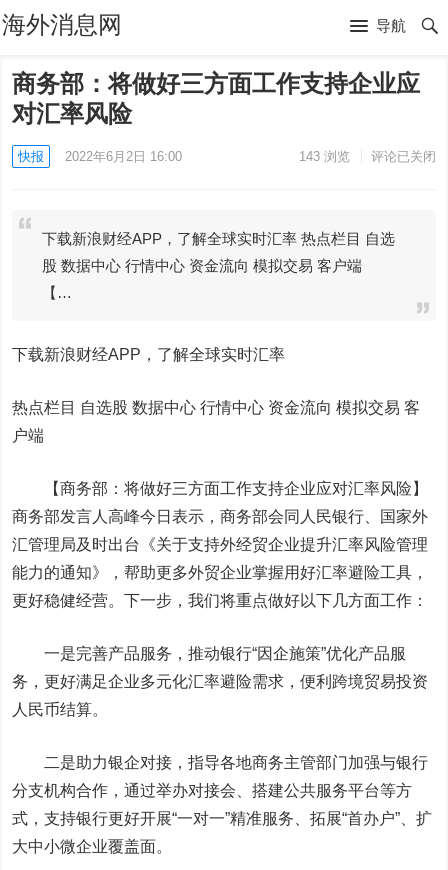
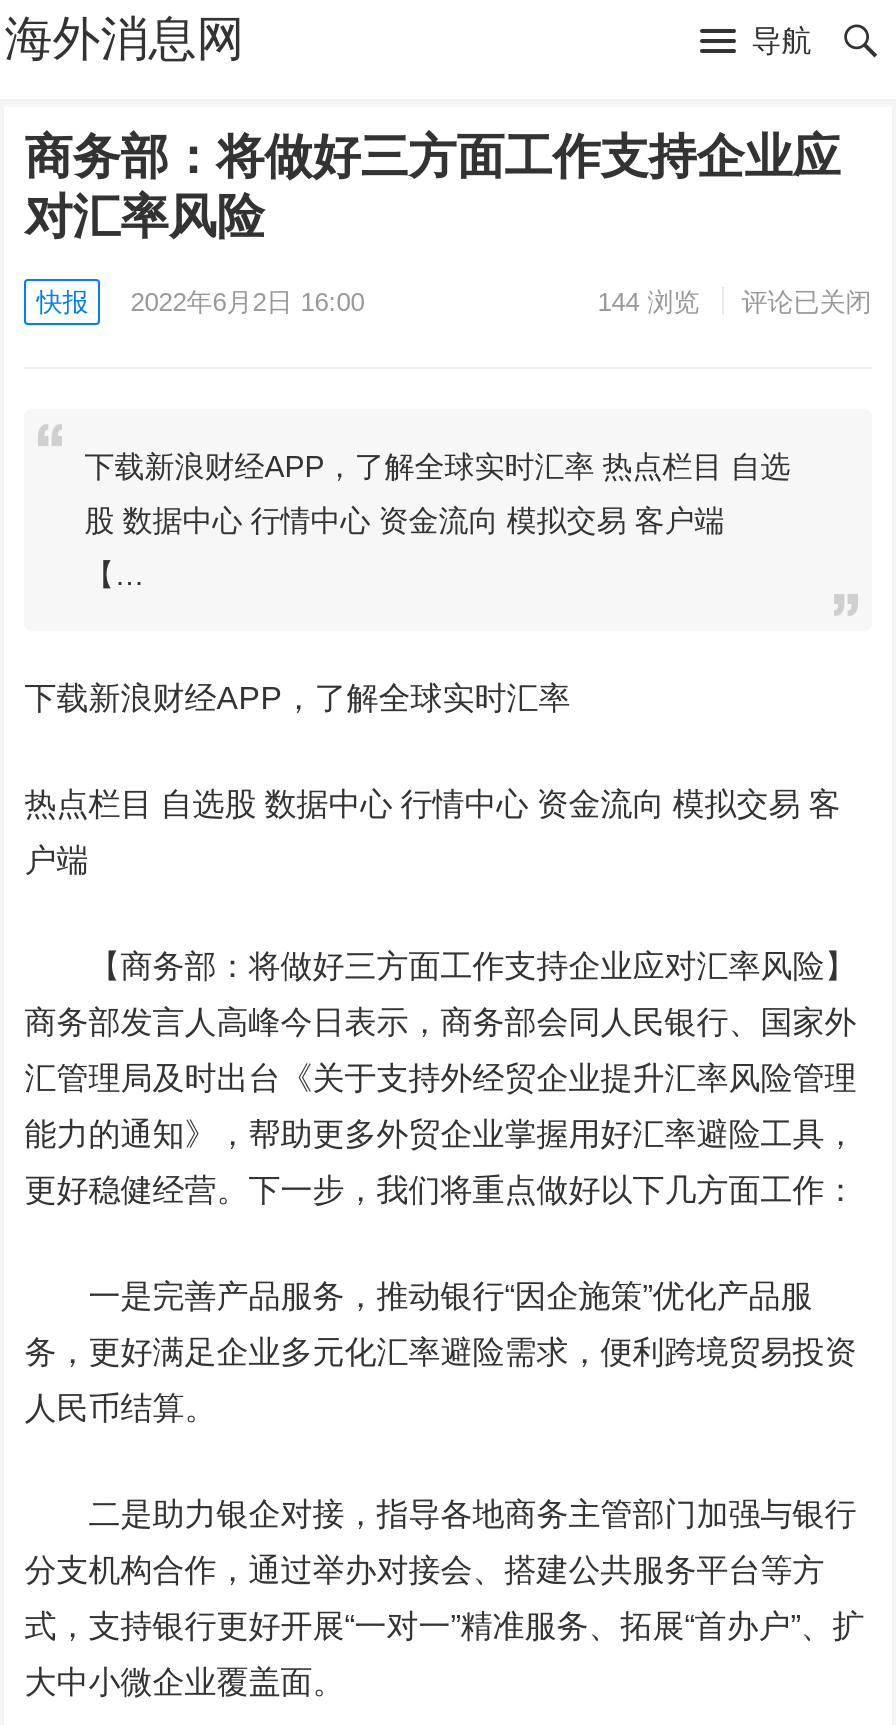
- 143浏览 评论已关闭
+ 144浏览 评论已关闭
